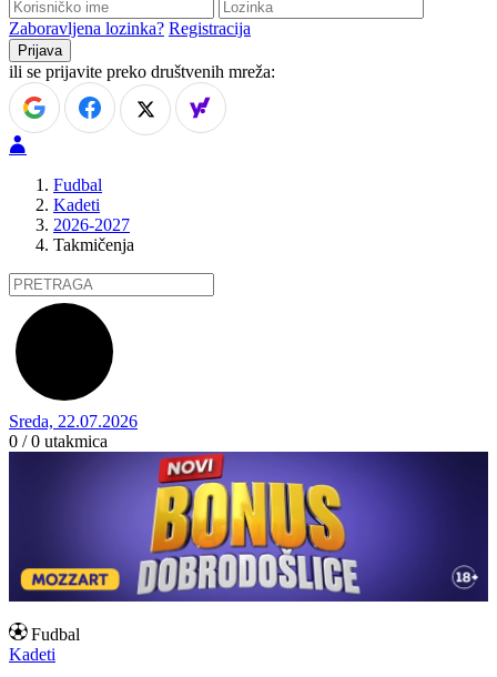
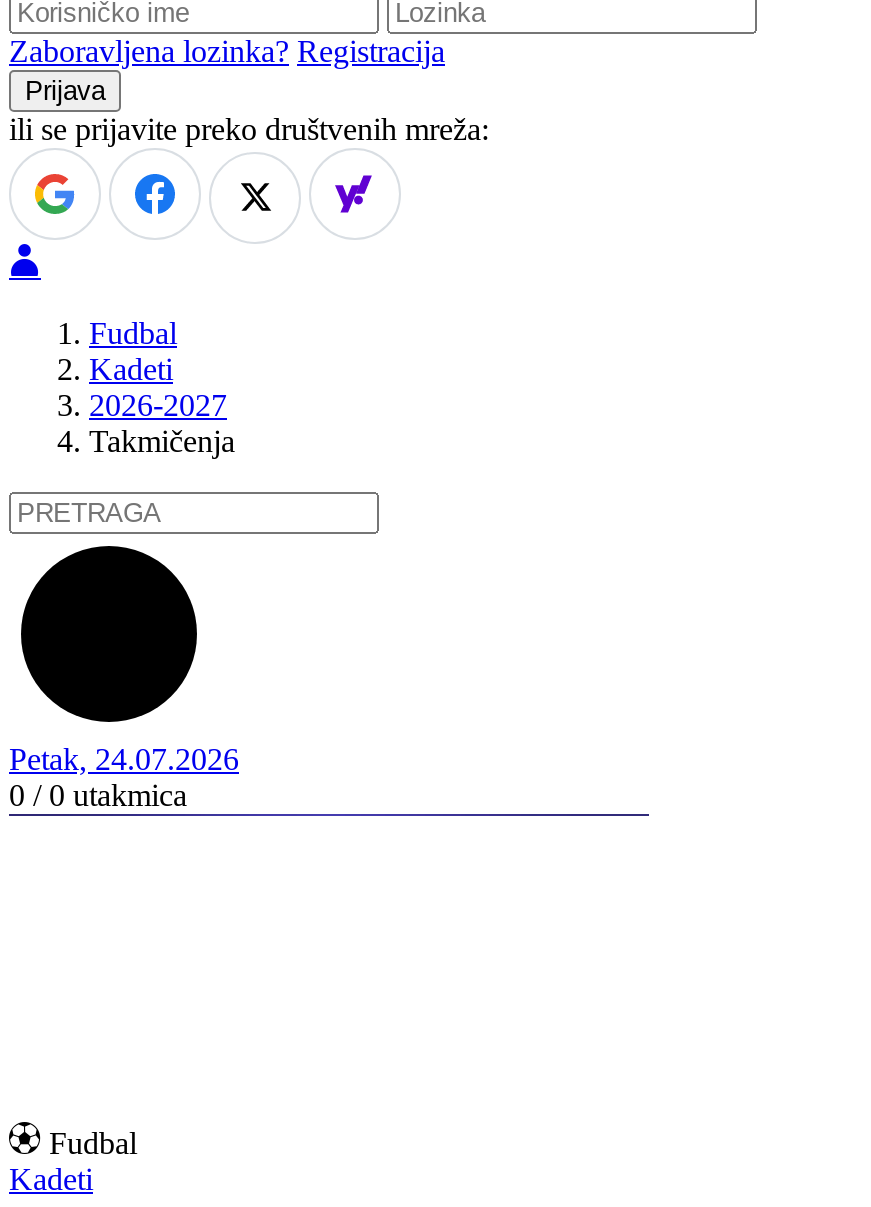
- Sreda, 22.07.2026
+ Petak, 24.07.2026

- [image]
